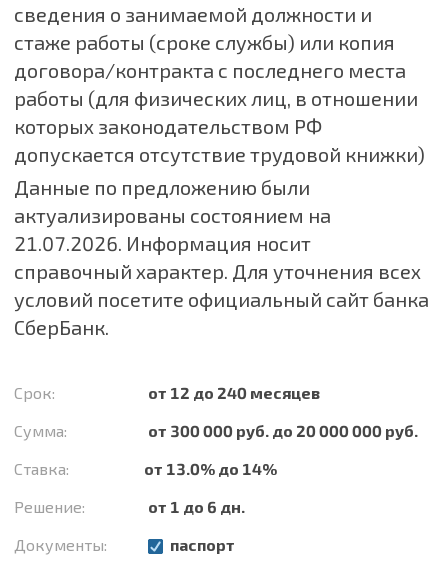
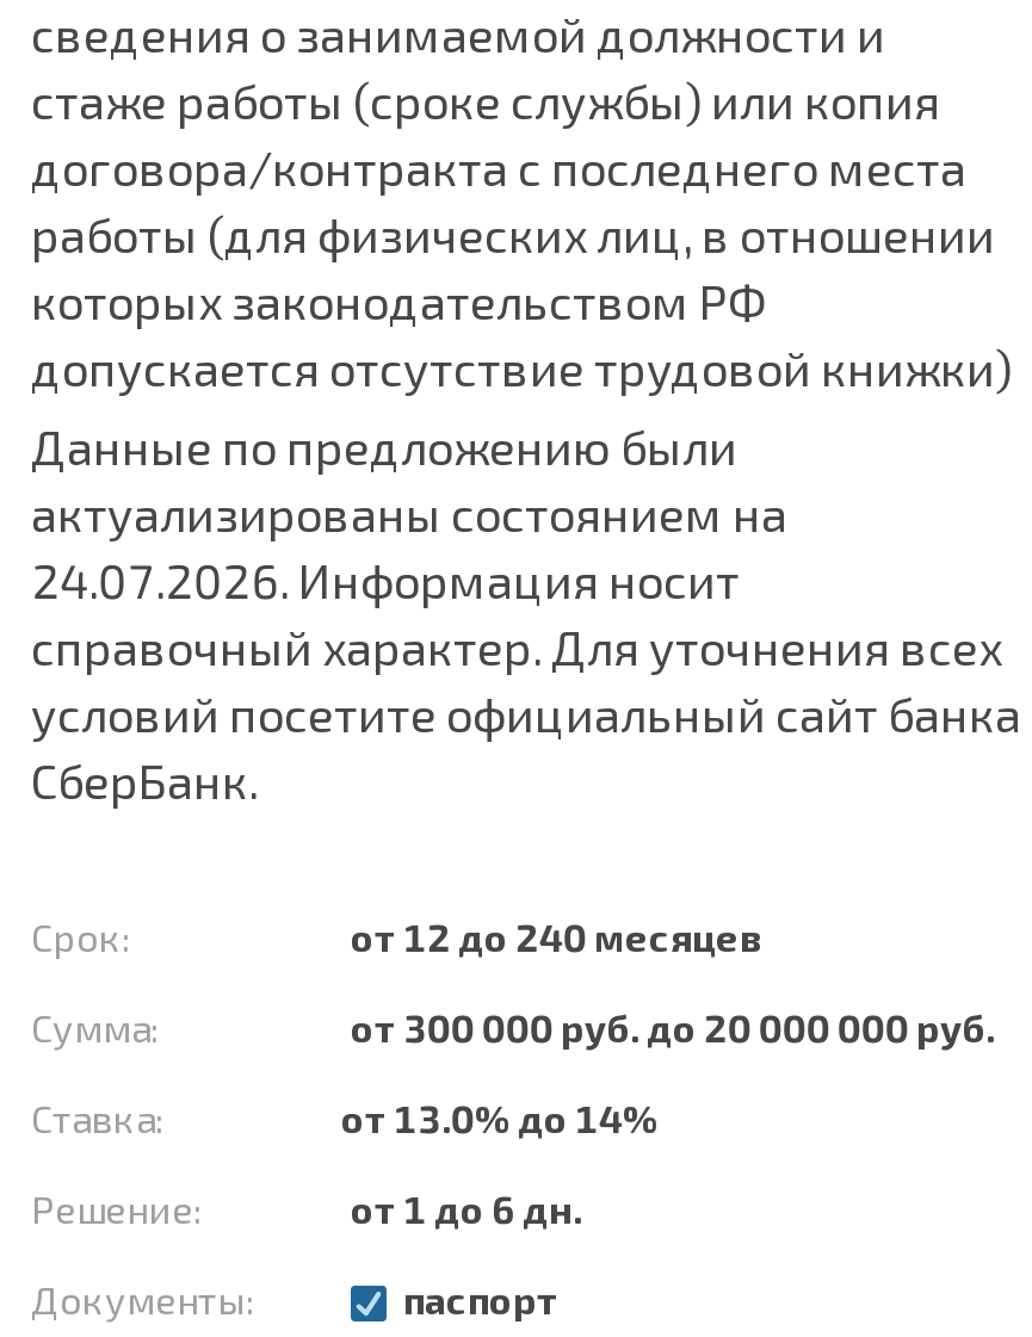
- 21.07.2026. Информация носит
+ 24.07.2026. Информация носит
